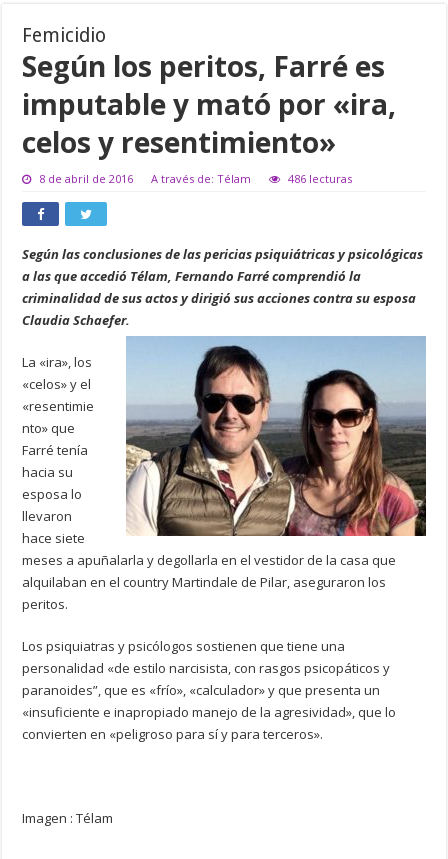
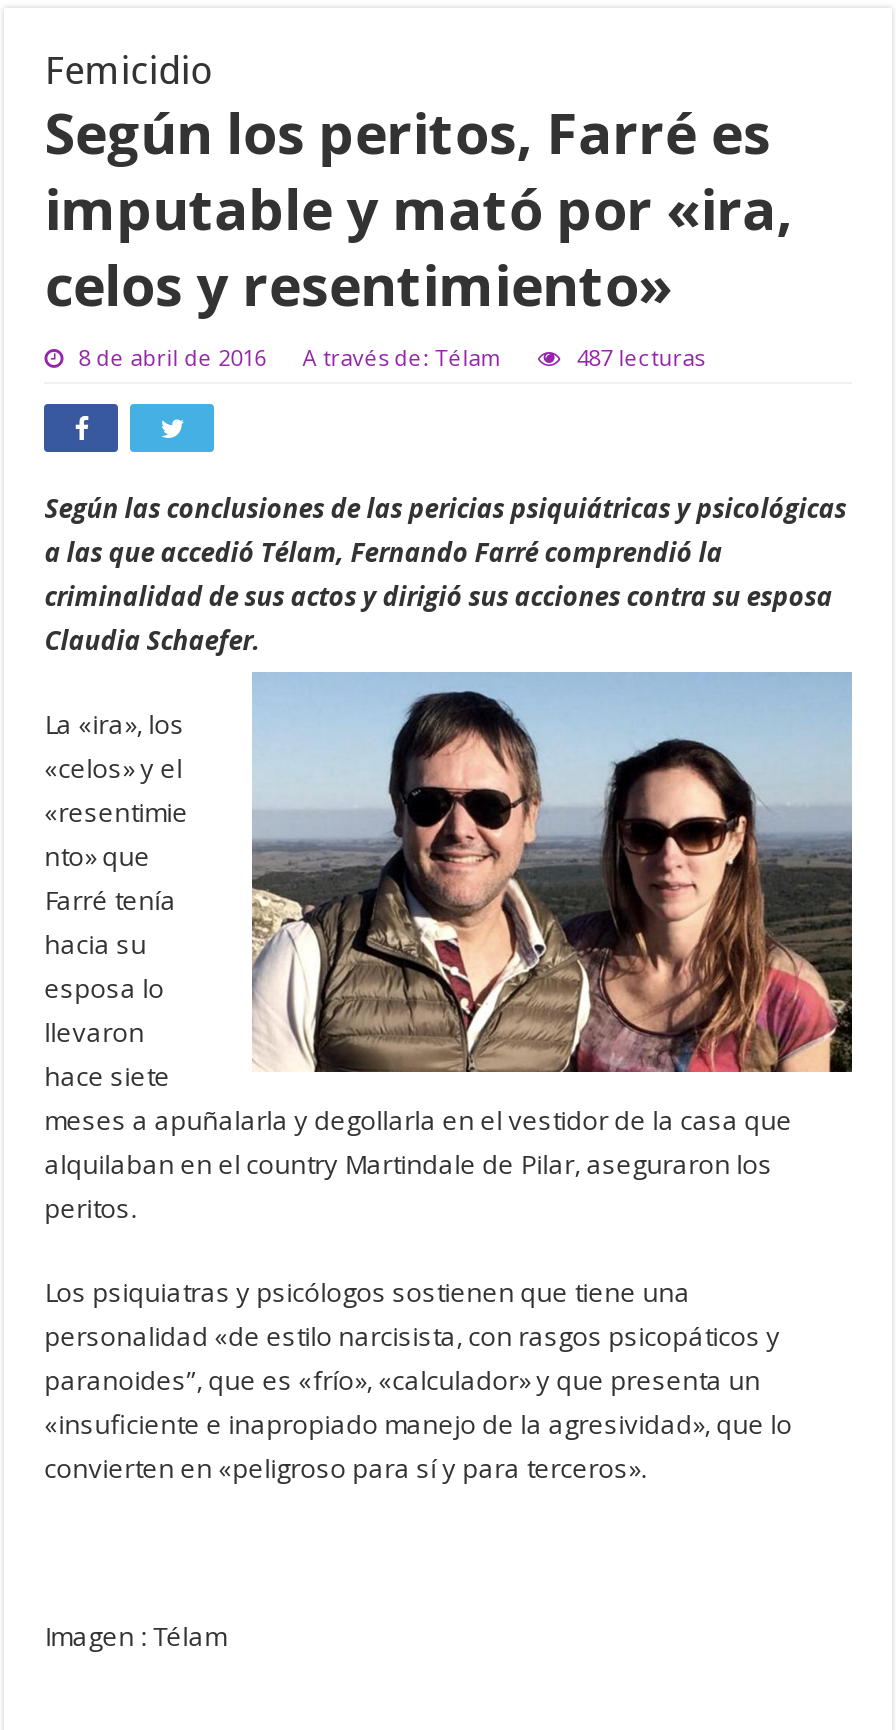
- 486 lecturas
+ 487 lecturas
